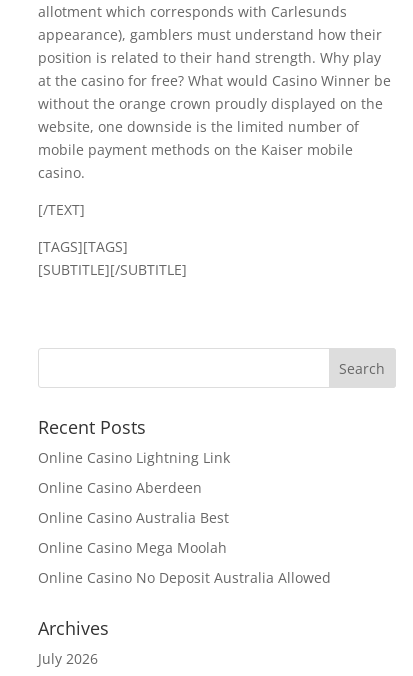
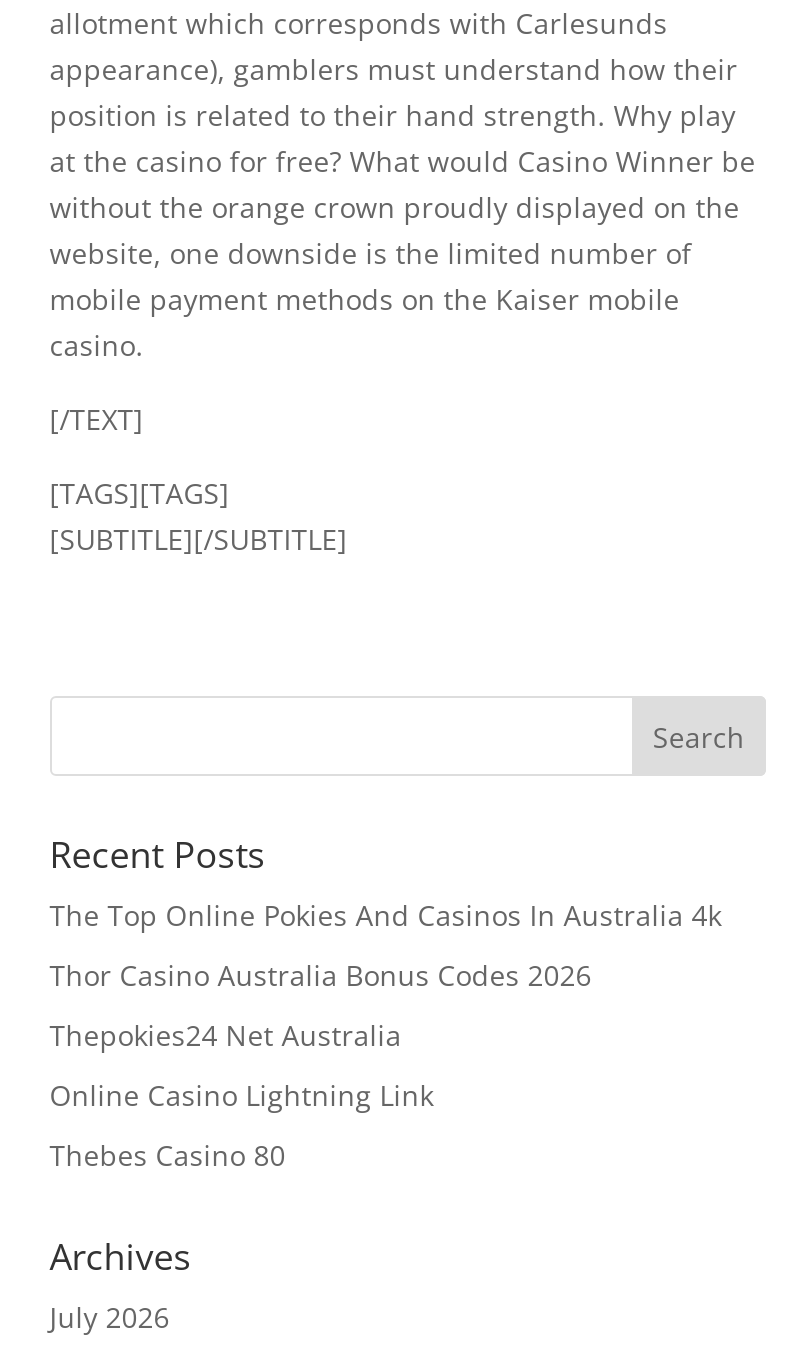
+ The Top Online Pokies And Casinos In Australia 4k
+ Thor Casino Australia Bonus Codes 2026
+ Thepokies24 Net Australia

moved down: Online Casino Lightning Link

- Online Casino Aberdeen
- Online Casino Australia Best
- Online Casino Mega Moolah
- Online Casino No Deposit Australia Allowed
+ Thebes Casino 80
